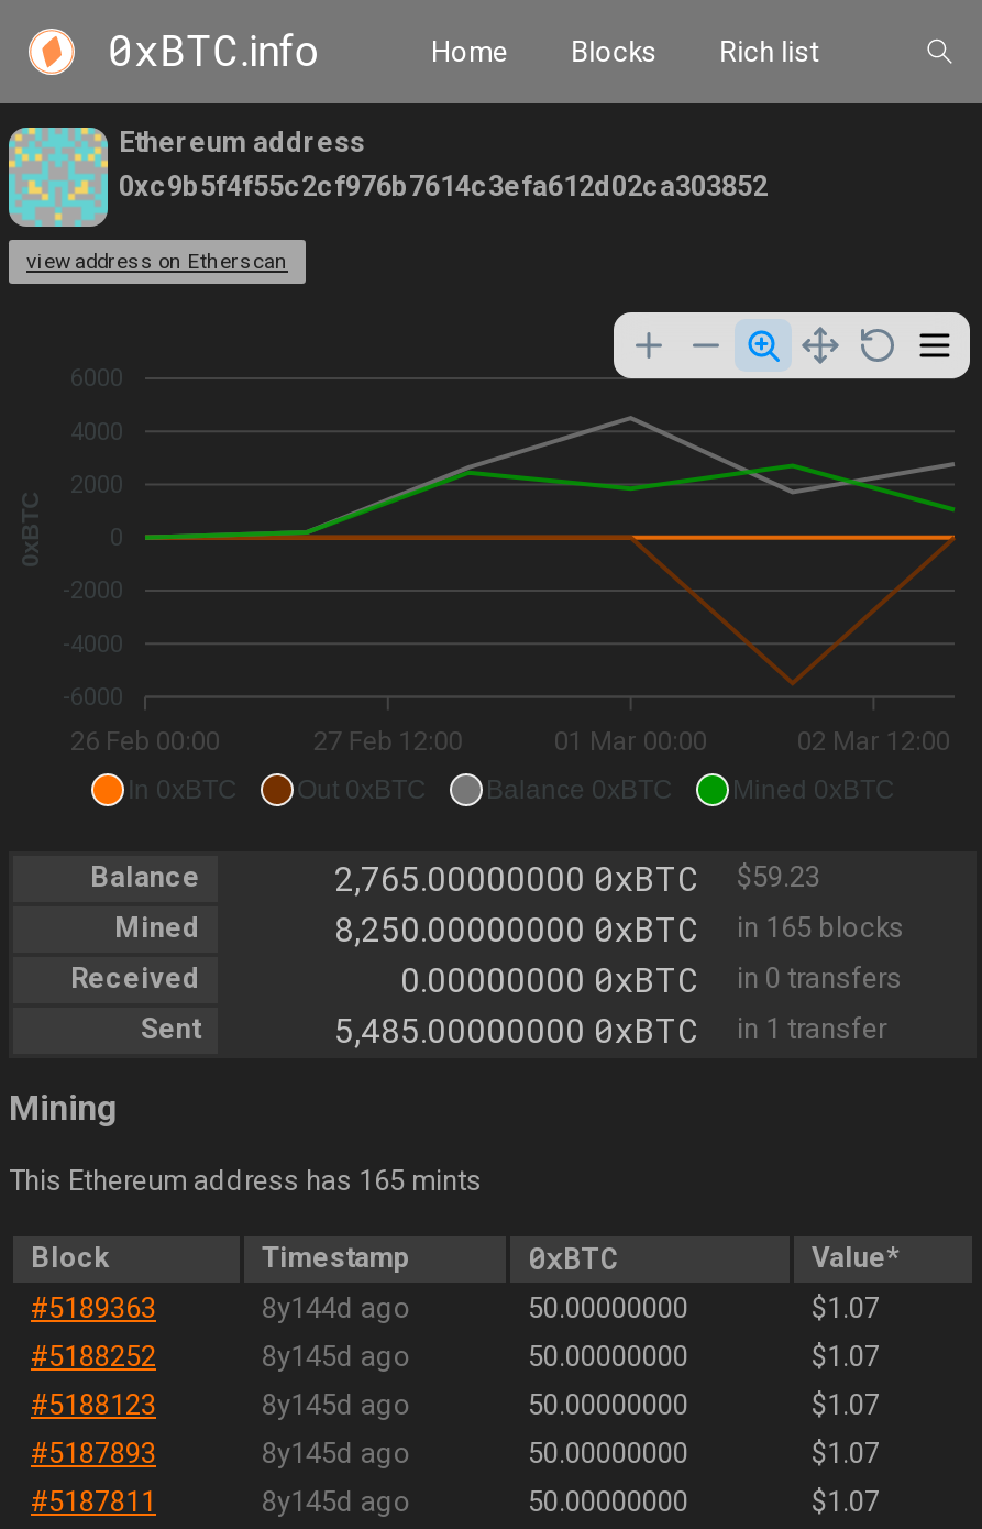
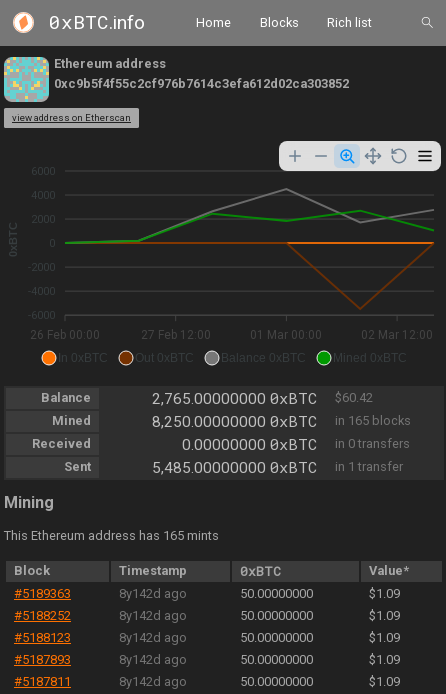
- 2,765.00000000 0xBTC $59.23
+ 2,765.00000000 0xBTC $60.42

- 8y144d ago
+ 8y142d ago

- $1.07
+ $1.09

- 8y145d ago
+ 8y142d ago

- $1.07
+ $1.09

- 8y145d ago
+ 8y142d ago

- $1.07
+ $1.09

- 8y145d ago
+ 8y142d ago

- $1.07
+ $1.09

- 8y145d ago
+ 8y142d ago

- $1.07
+ $1.09
